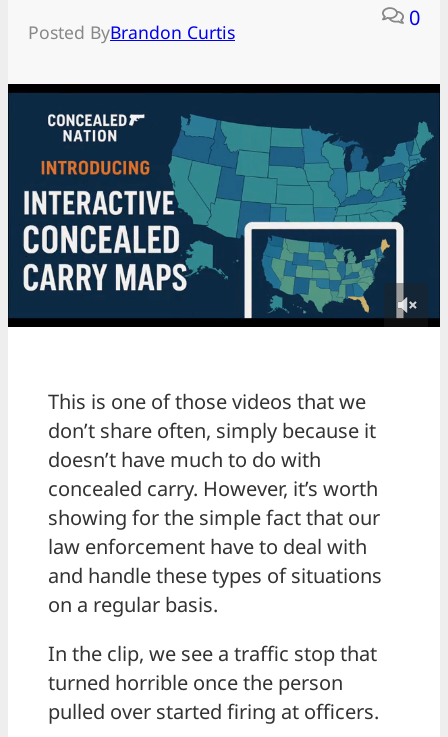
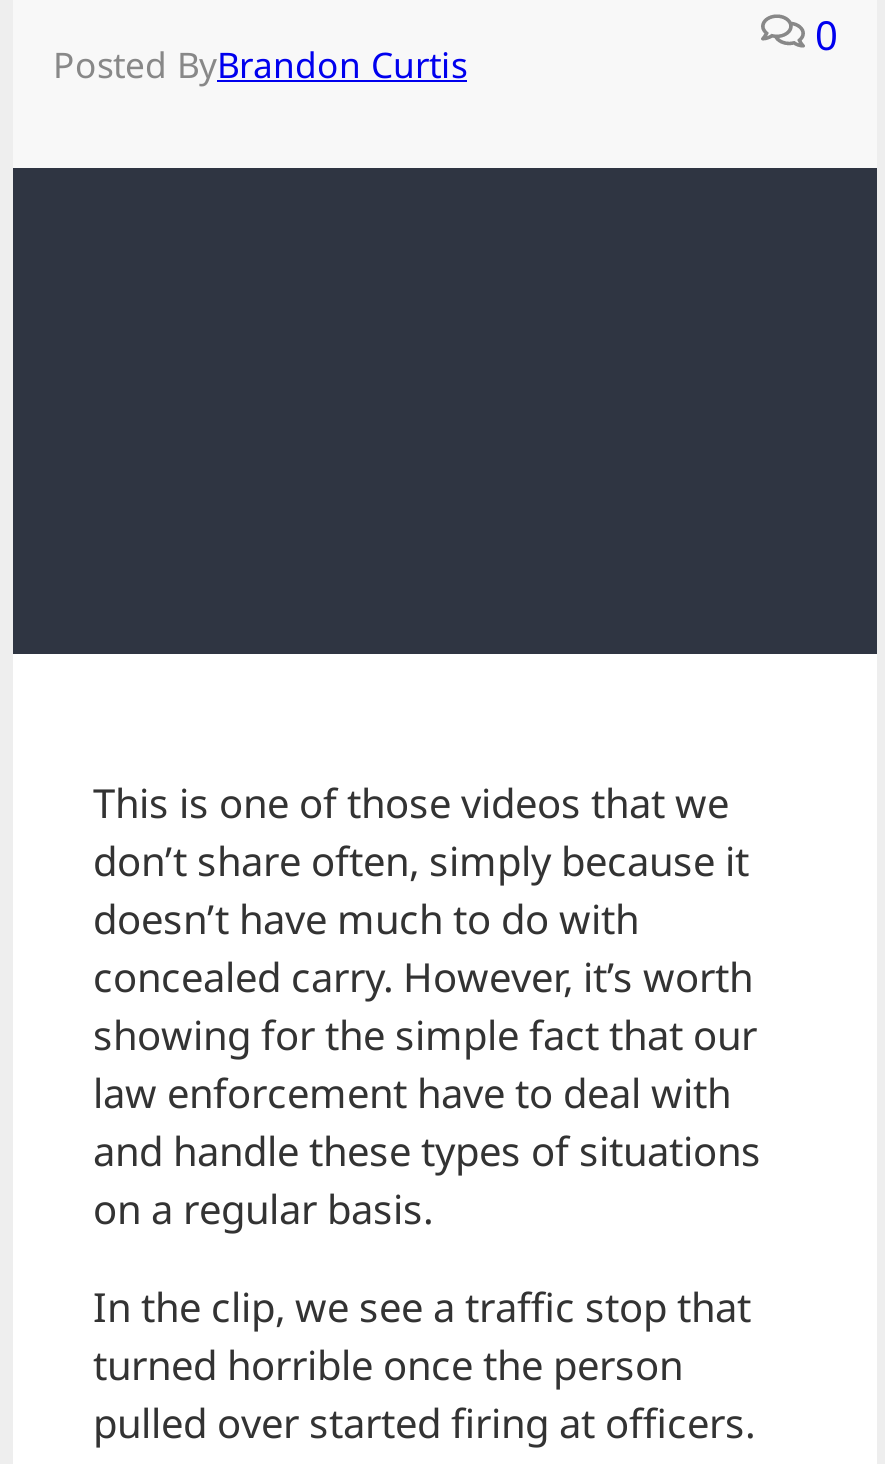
- [image]
